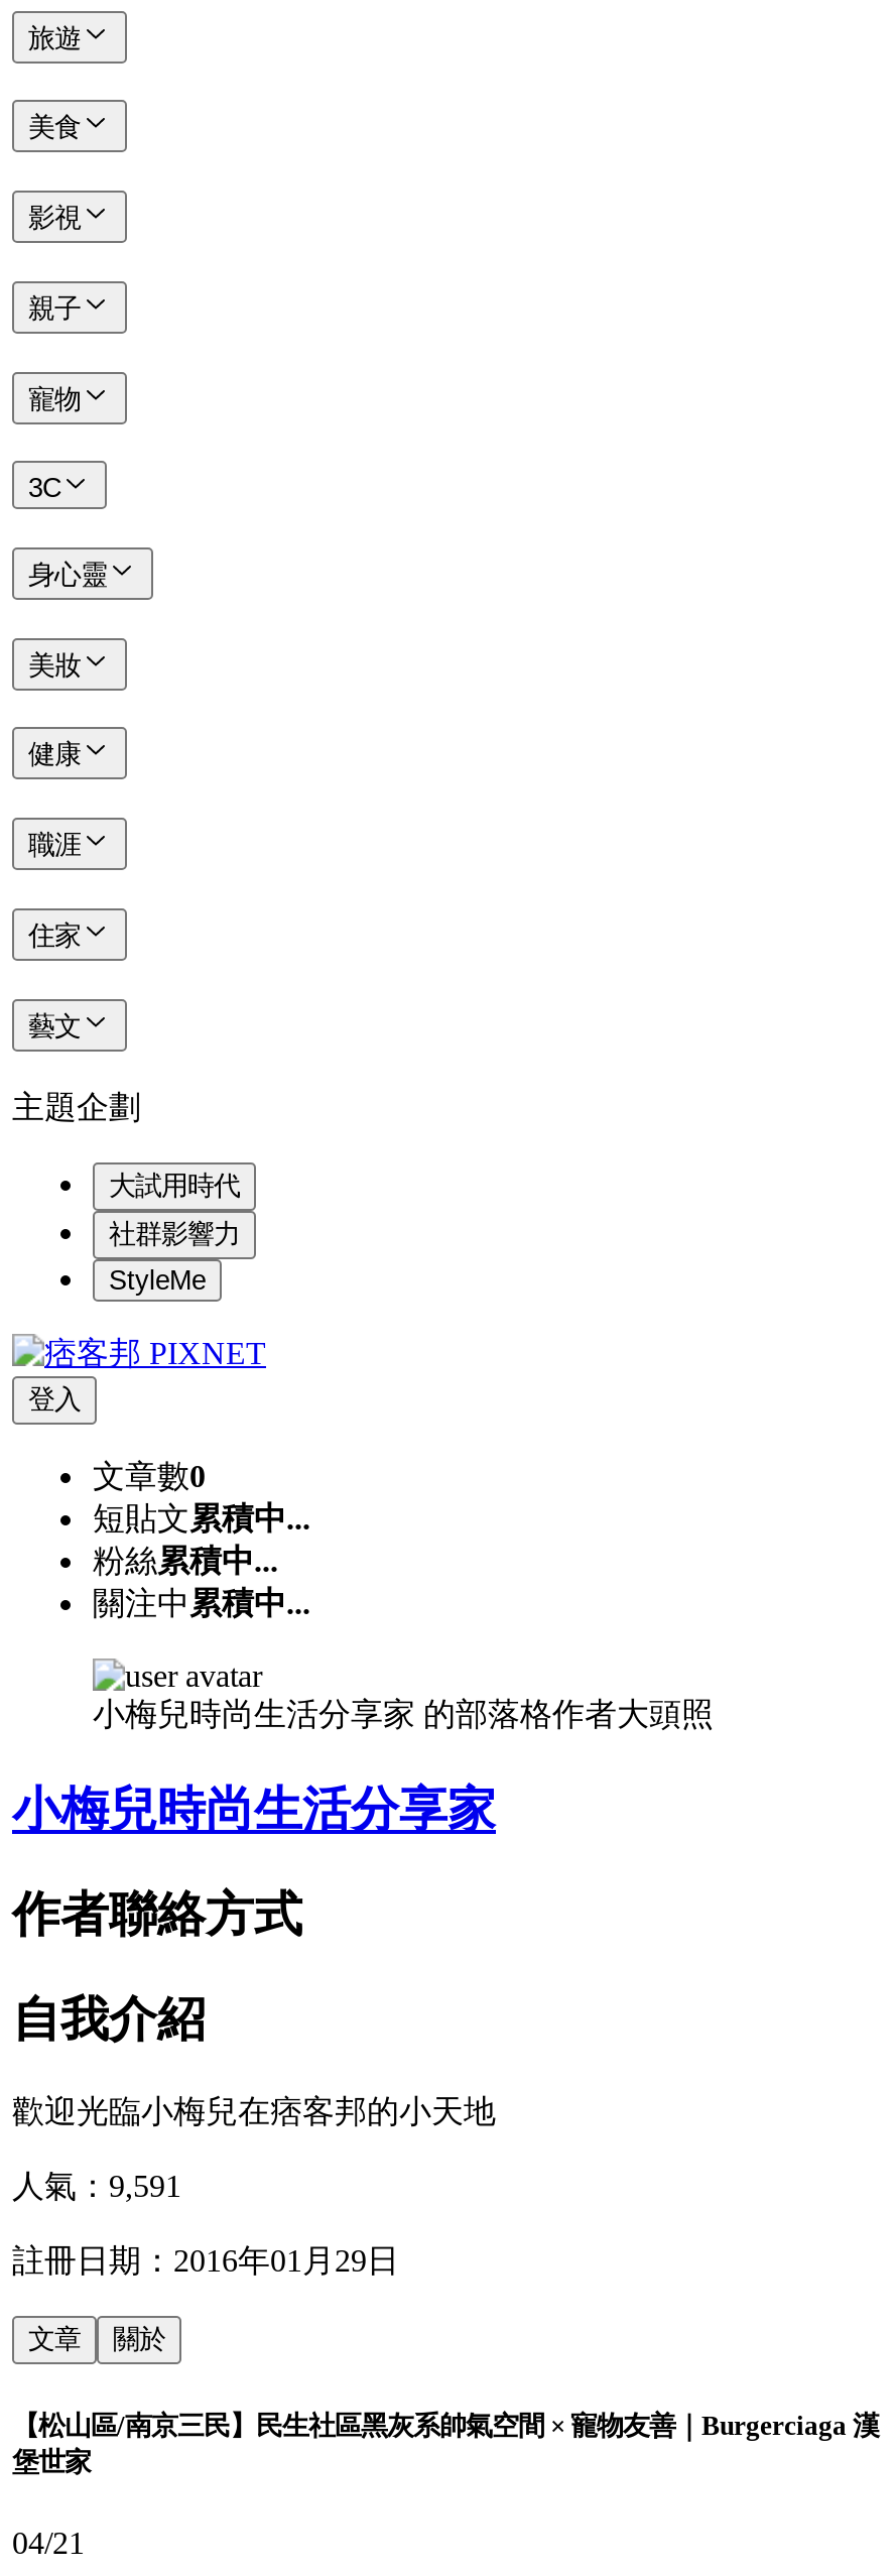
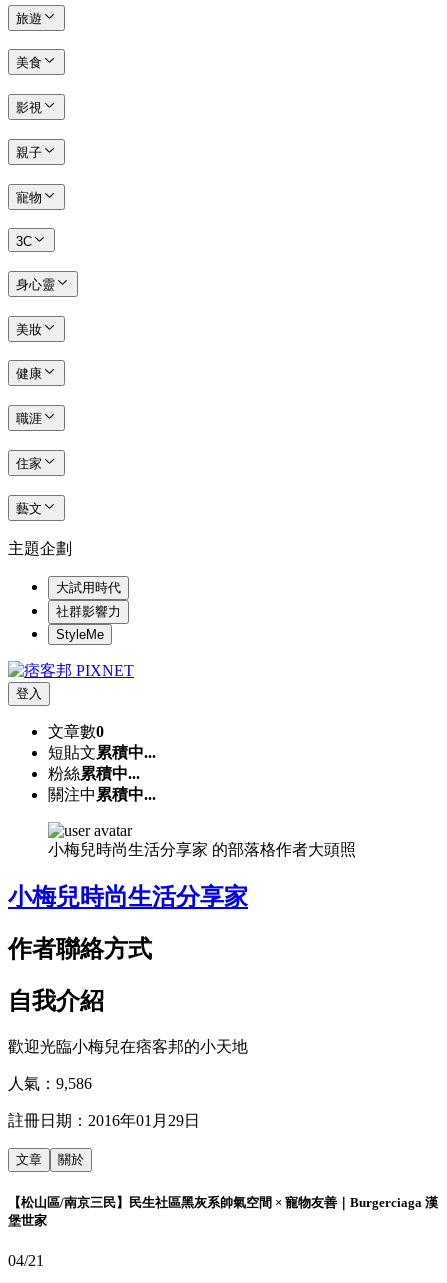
- 人氣：9,591
+ 人氣：9,586
